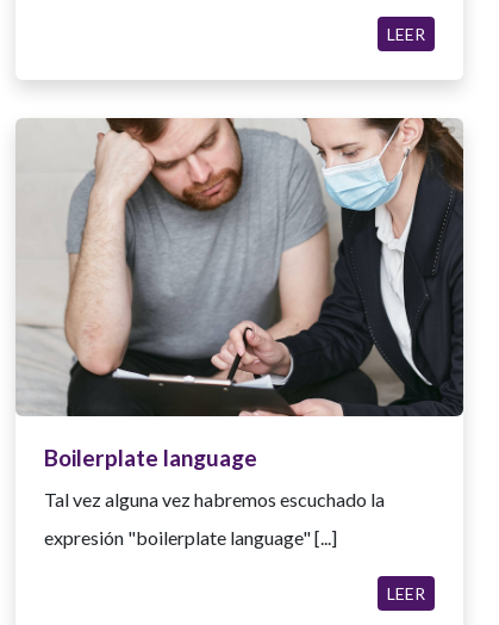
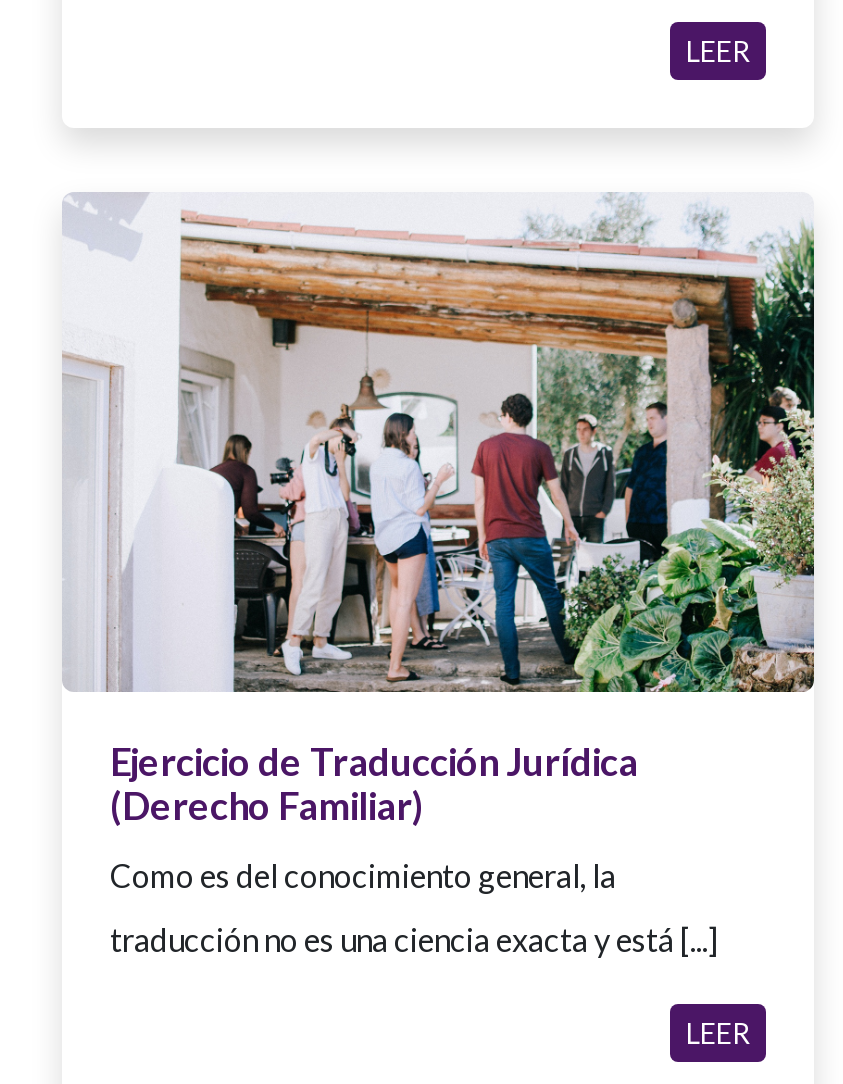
- [image]
- Boilerplate language
+ [image]
+ Ejercicio de Traducción Jurídica
+ (Derecho Familiar)

- Tal vez alguna vez habremos escuchado la
+ Como es del conocimiento general, la

- expresión "boilerplate language" [...]
+ traducción no es una ciencia exacta y está [...]
